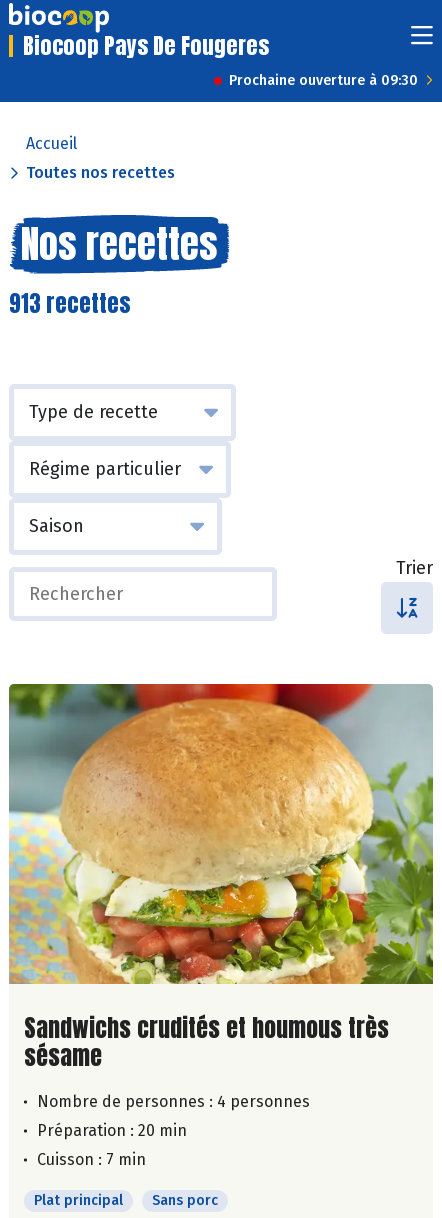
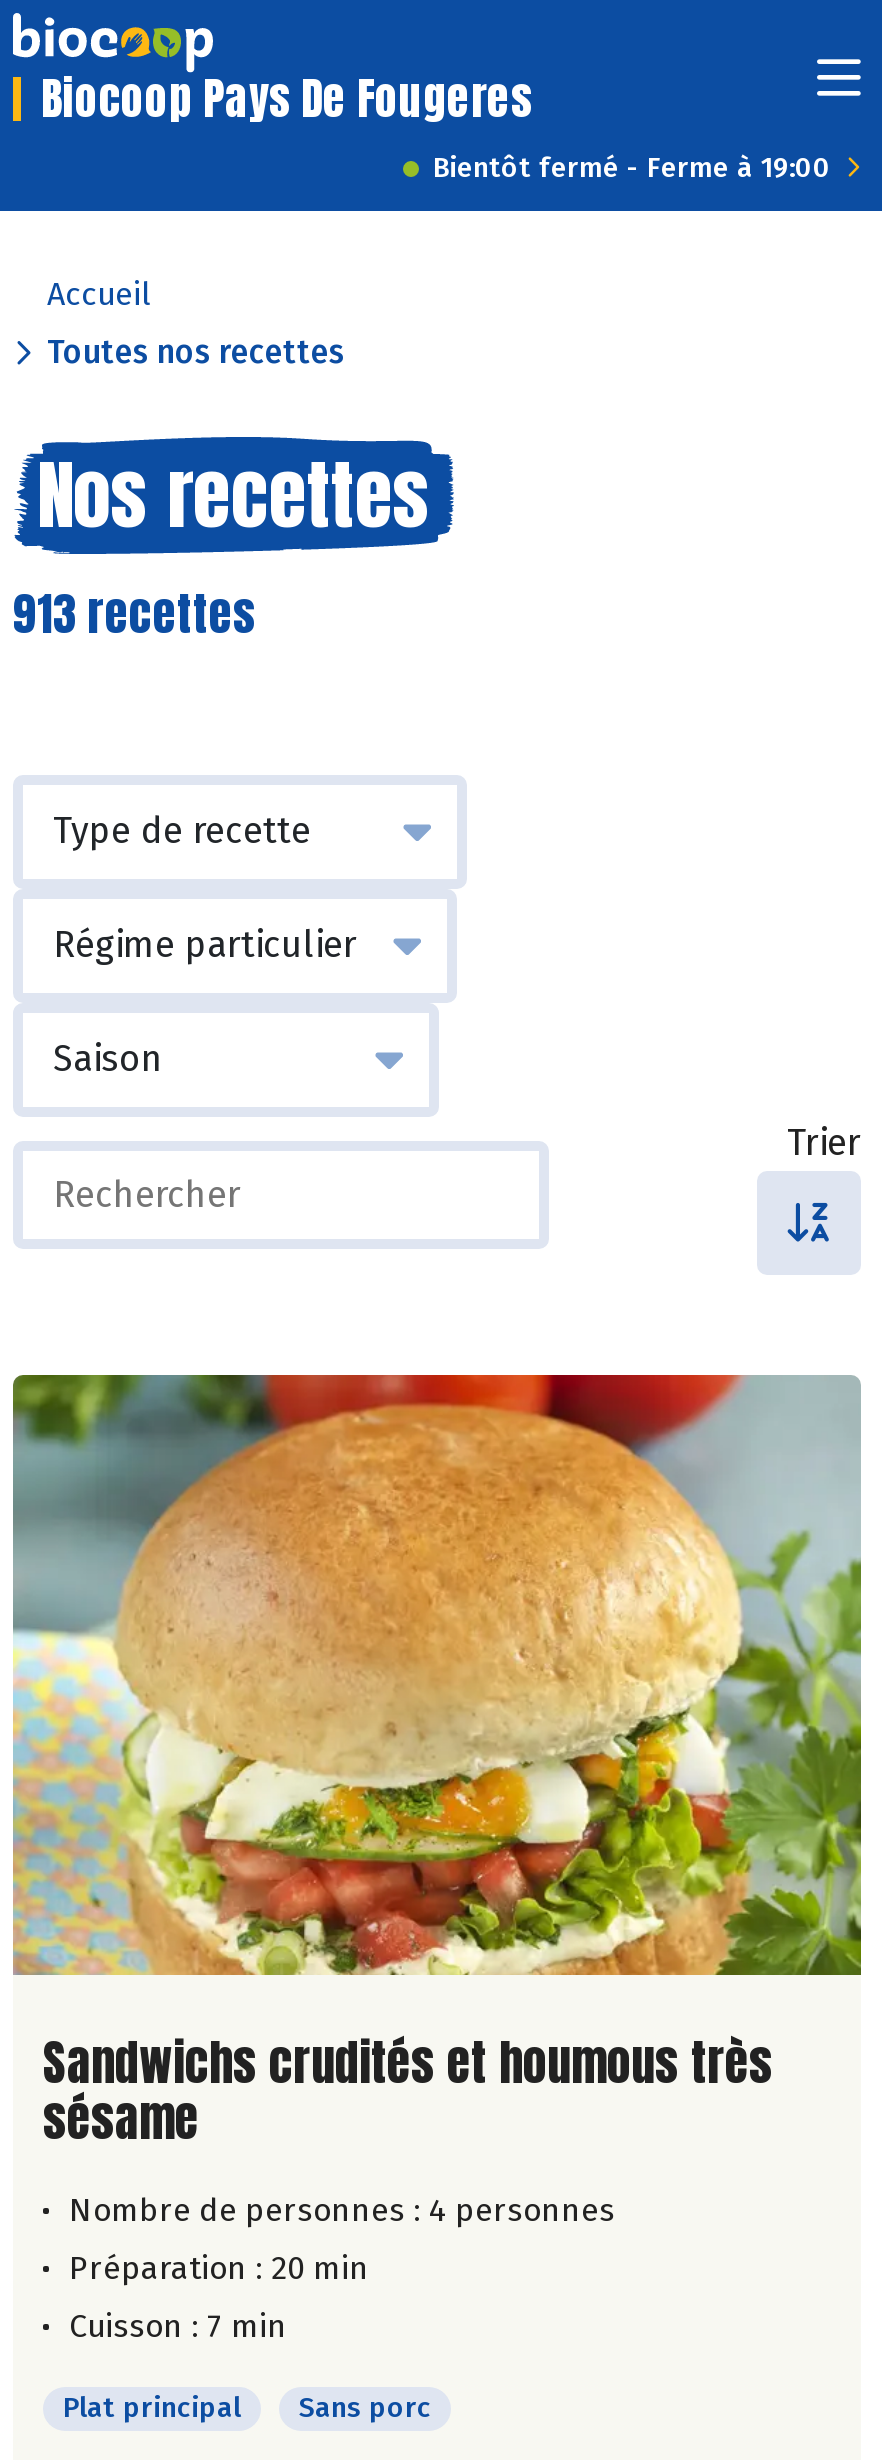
- Prochaine ouverture à 09:30
+ Bientôt fermé - Ferme à 19:00
